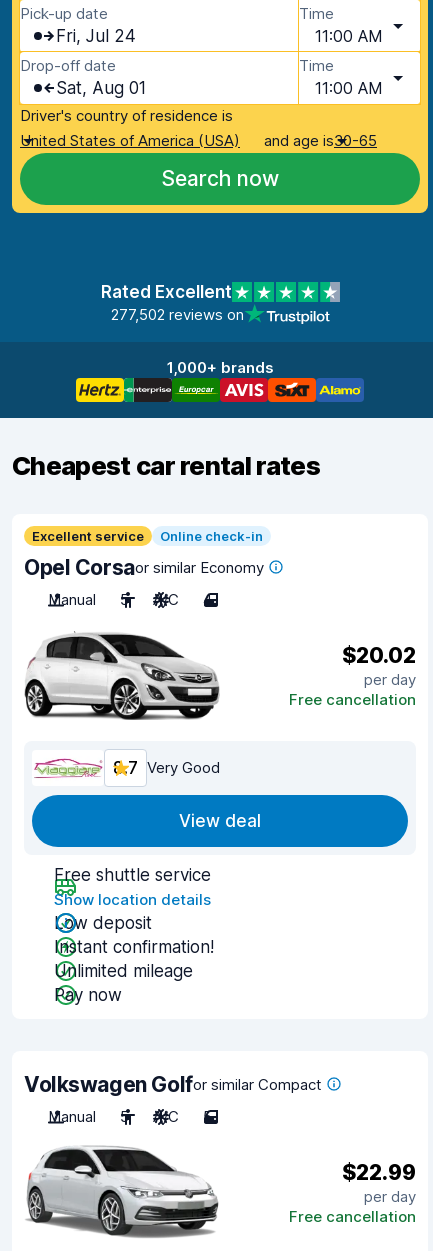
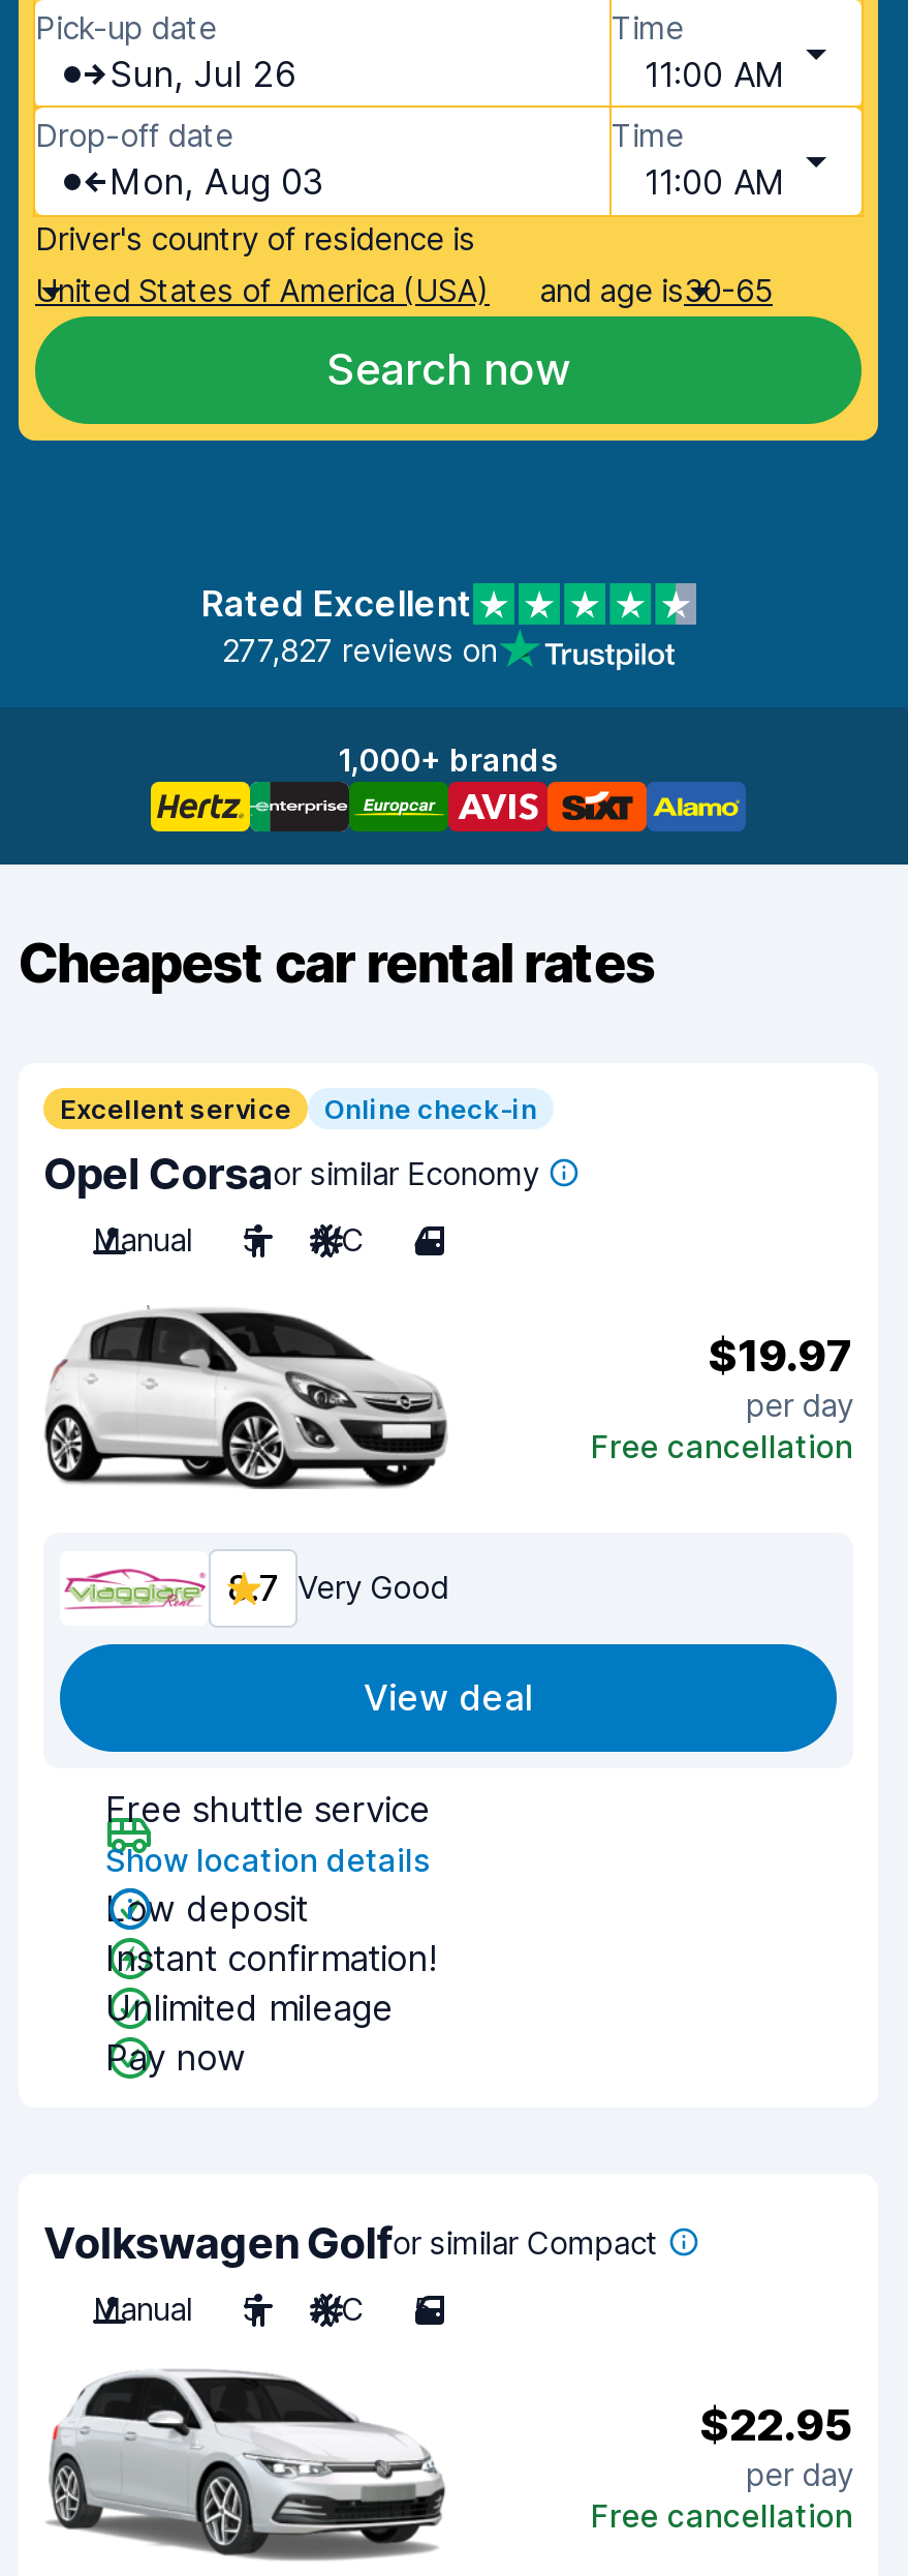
- Fri, Jul 24
+ Sun, Jul 26

- Sat, Aug 01
+ Mon, Aug 03

- 277,502 reviews on
+ 277,827 reviews on

- $20.02
+ $19.97

- $22.99
+ $22.95
